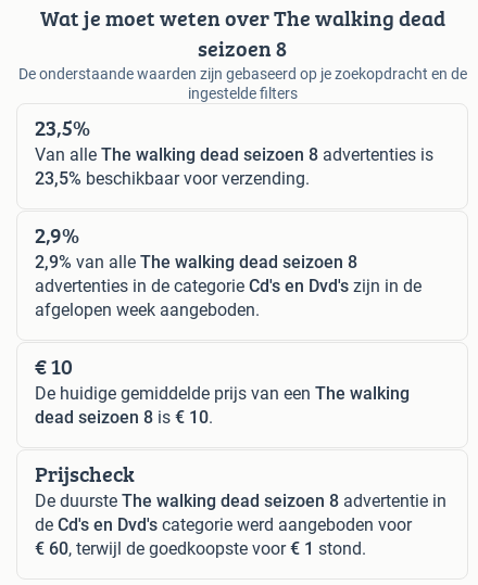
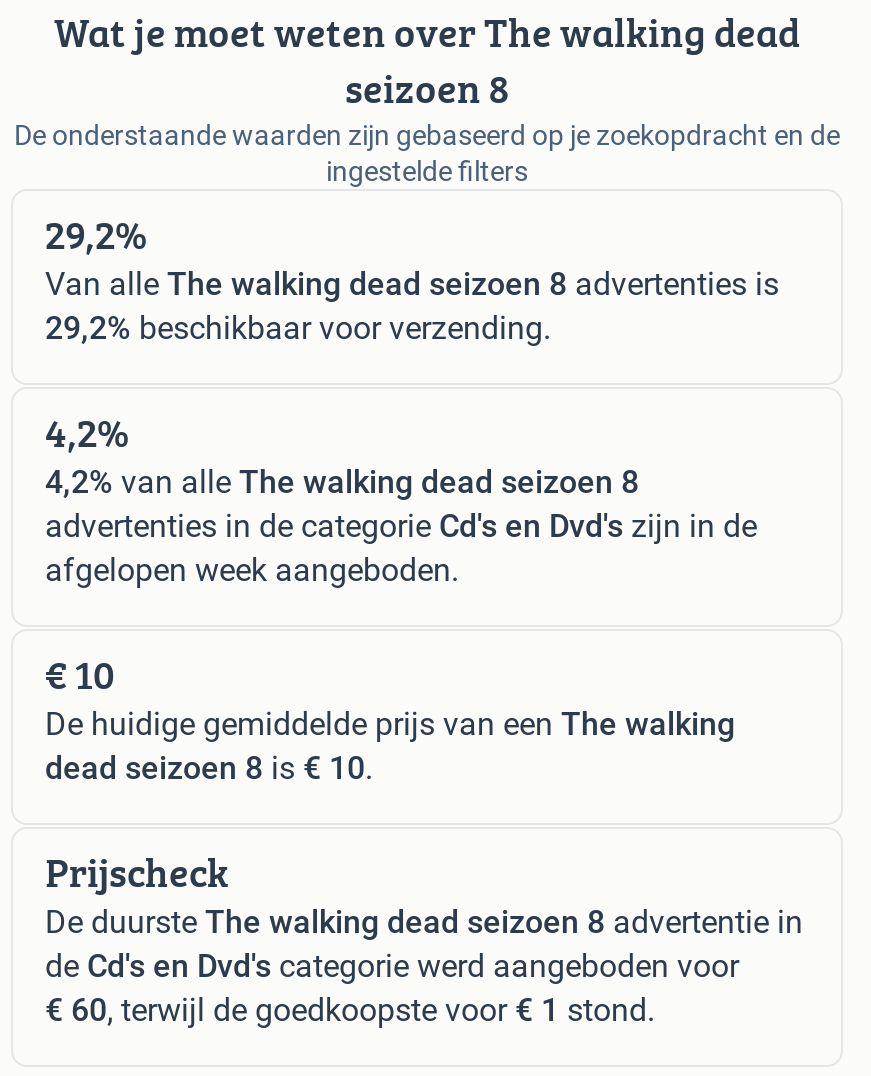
- 23,5%
+ 29,2%

- 23,5% beschikbaar voor verzending.
+ 29,2% beschikbaar voor verzending.

- 2,9%
+ 4,2%

- 2,9% van alle The walking dead seizoen 8
+ 4,2% van alle The walking dead seizoen 8
